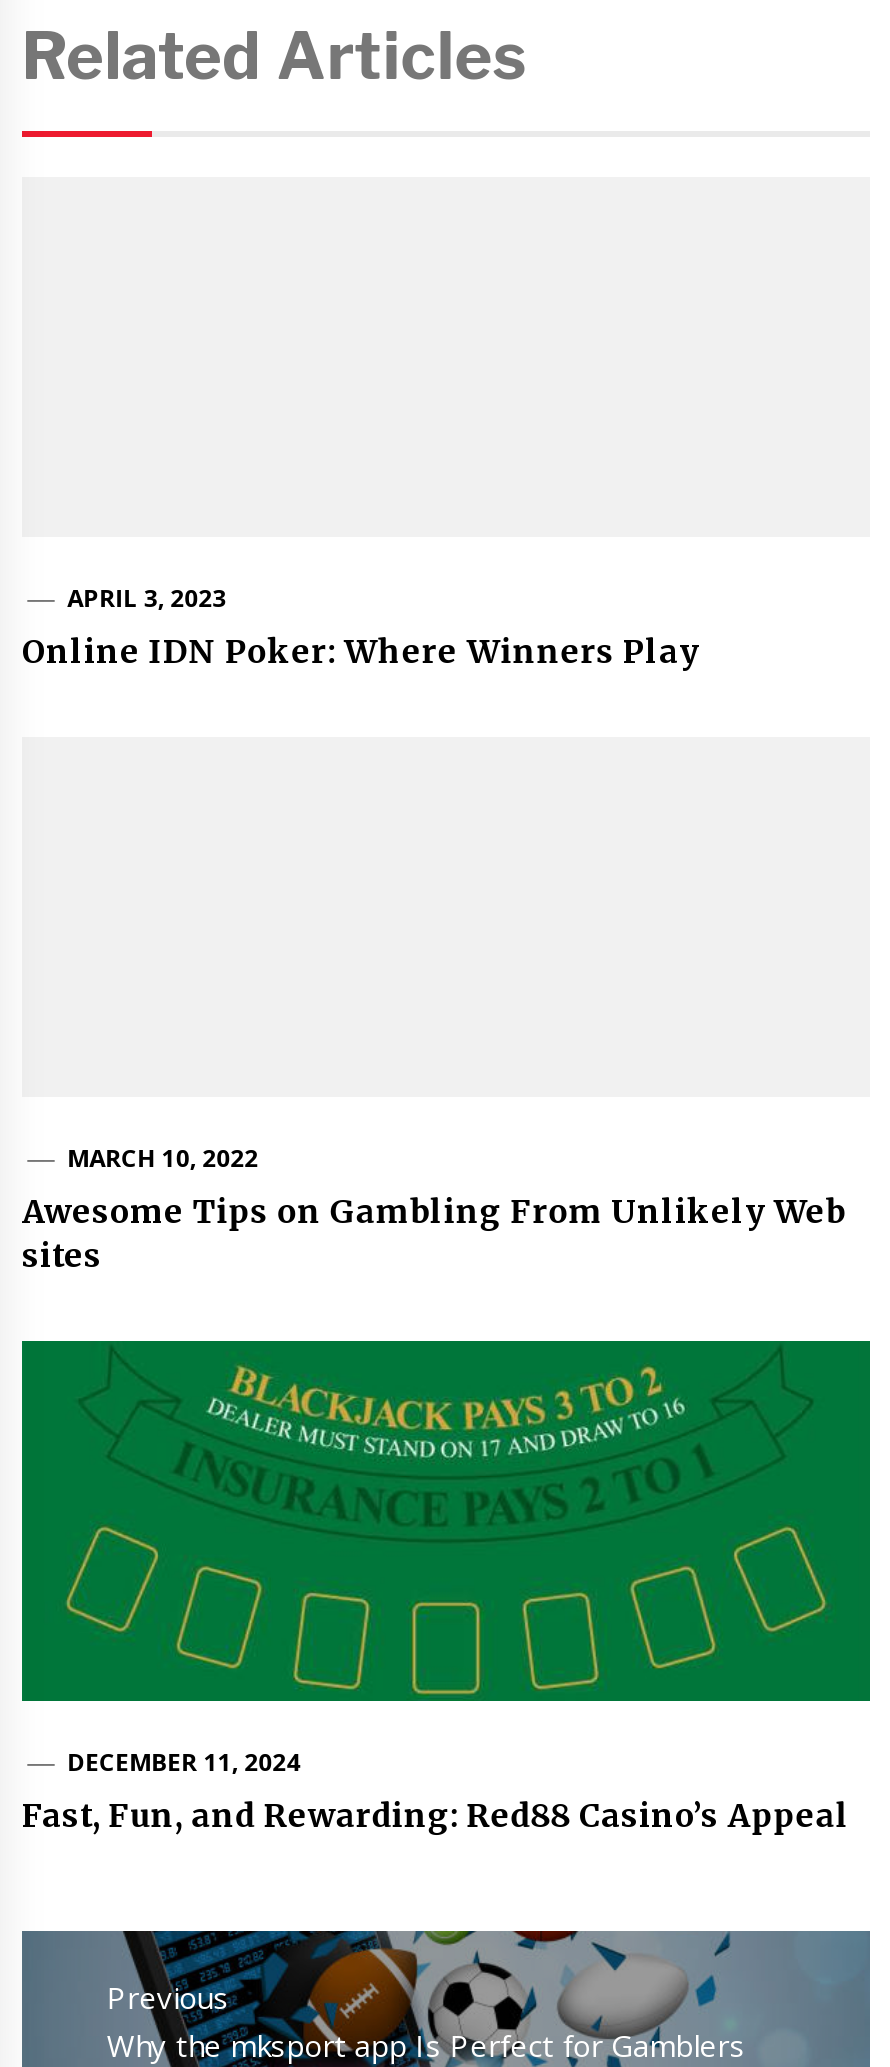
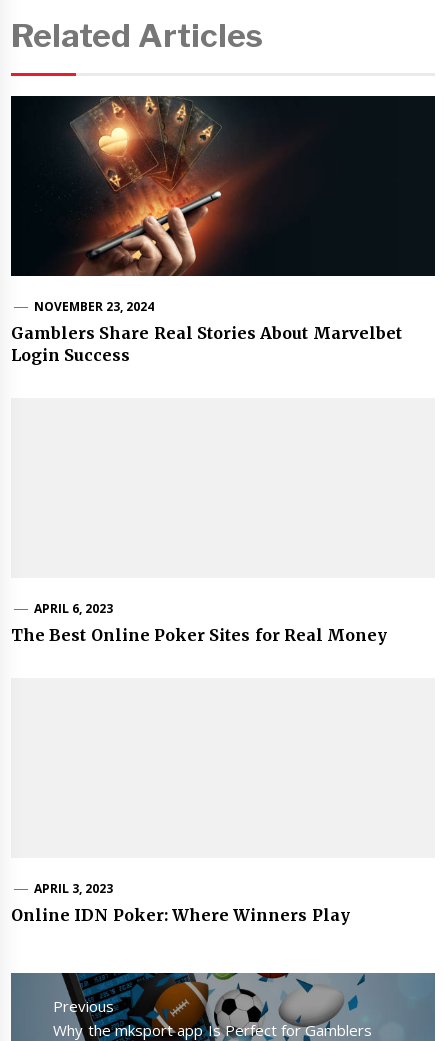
+ [image]
+ NOVEMBER 23, 2024
+ Gamblers Share Real Stories About Marvelbet
+ Login Success

+ APRIL 6, 2023
+ The Best Online Poker Sites for Real Money

moved down: APRIL 3, 2023 | Online IDN Poker: Where Winners Play

- MARCH 10, 2022
- Awesome Tips on Gambling From Unlikely Web
- sites

- [image]
- DECEMBER 11, 2024
- Fast, Fun, and Rewarding: Red88 Casino’s Appeal
